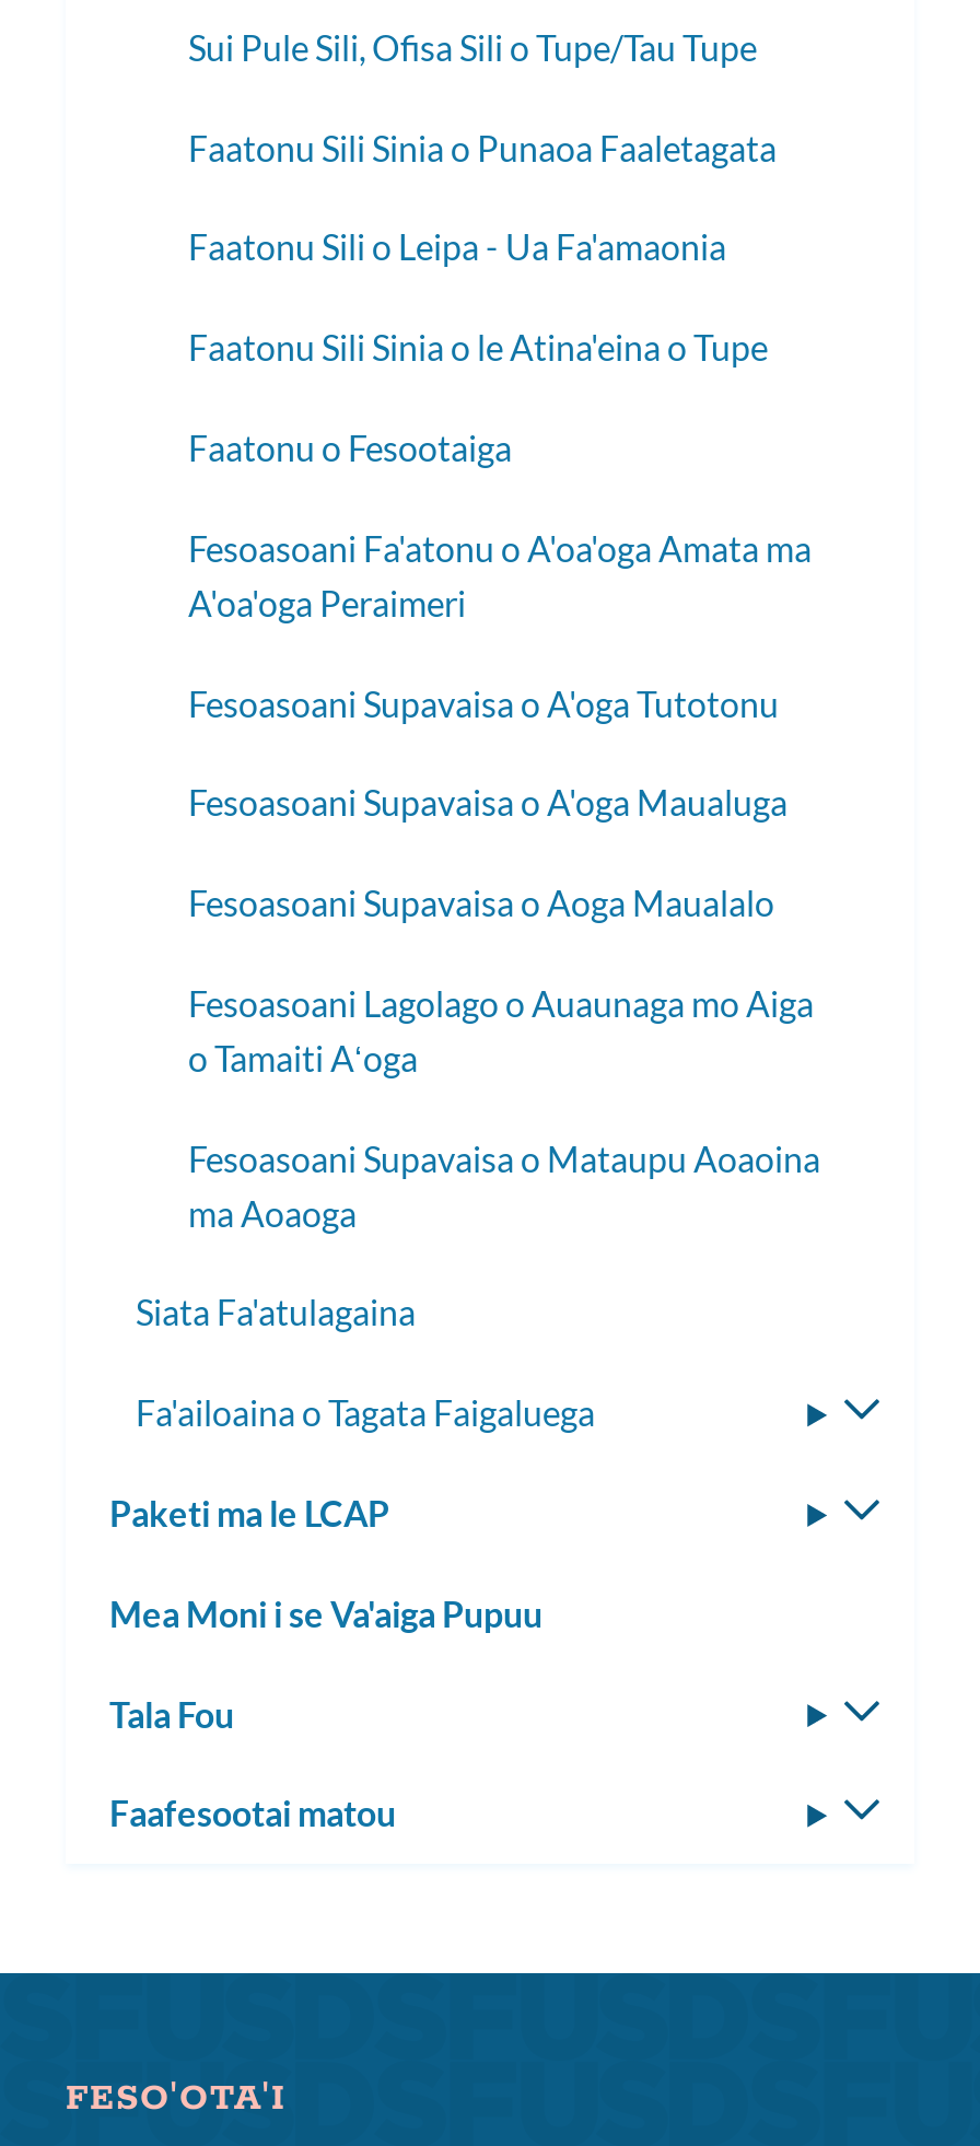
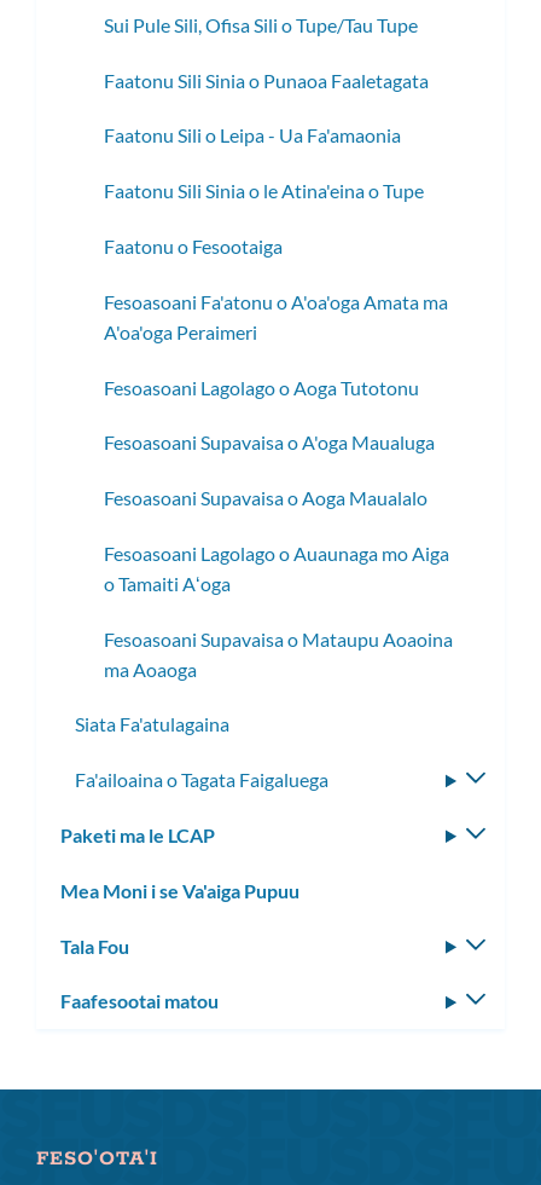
- Fesoasoani Supavaisa o A'oga Tutotonu
+ Fesoasoani Lagolago o Aoga Tutotonu
